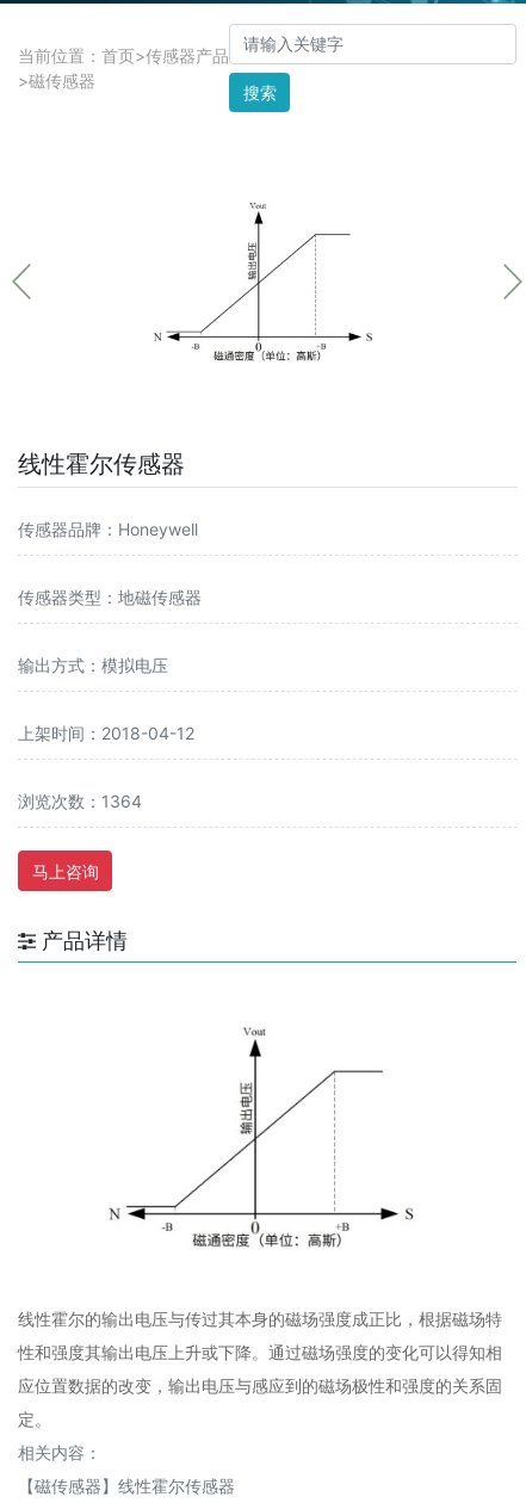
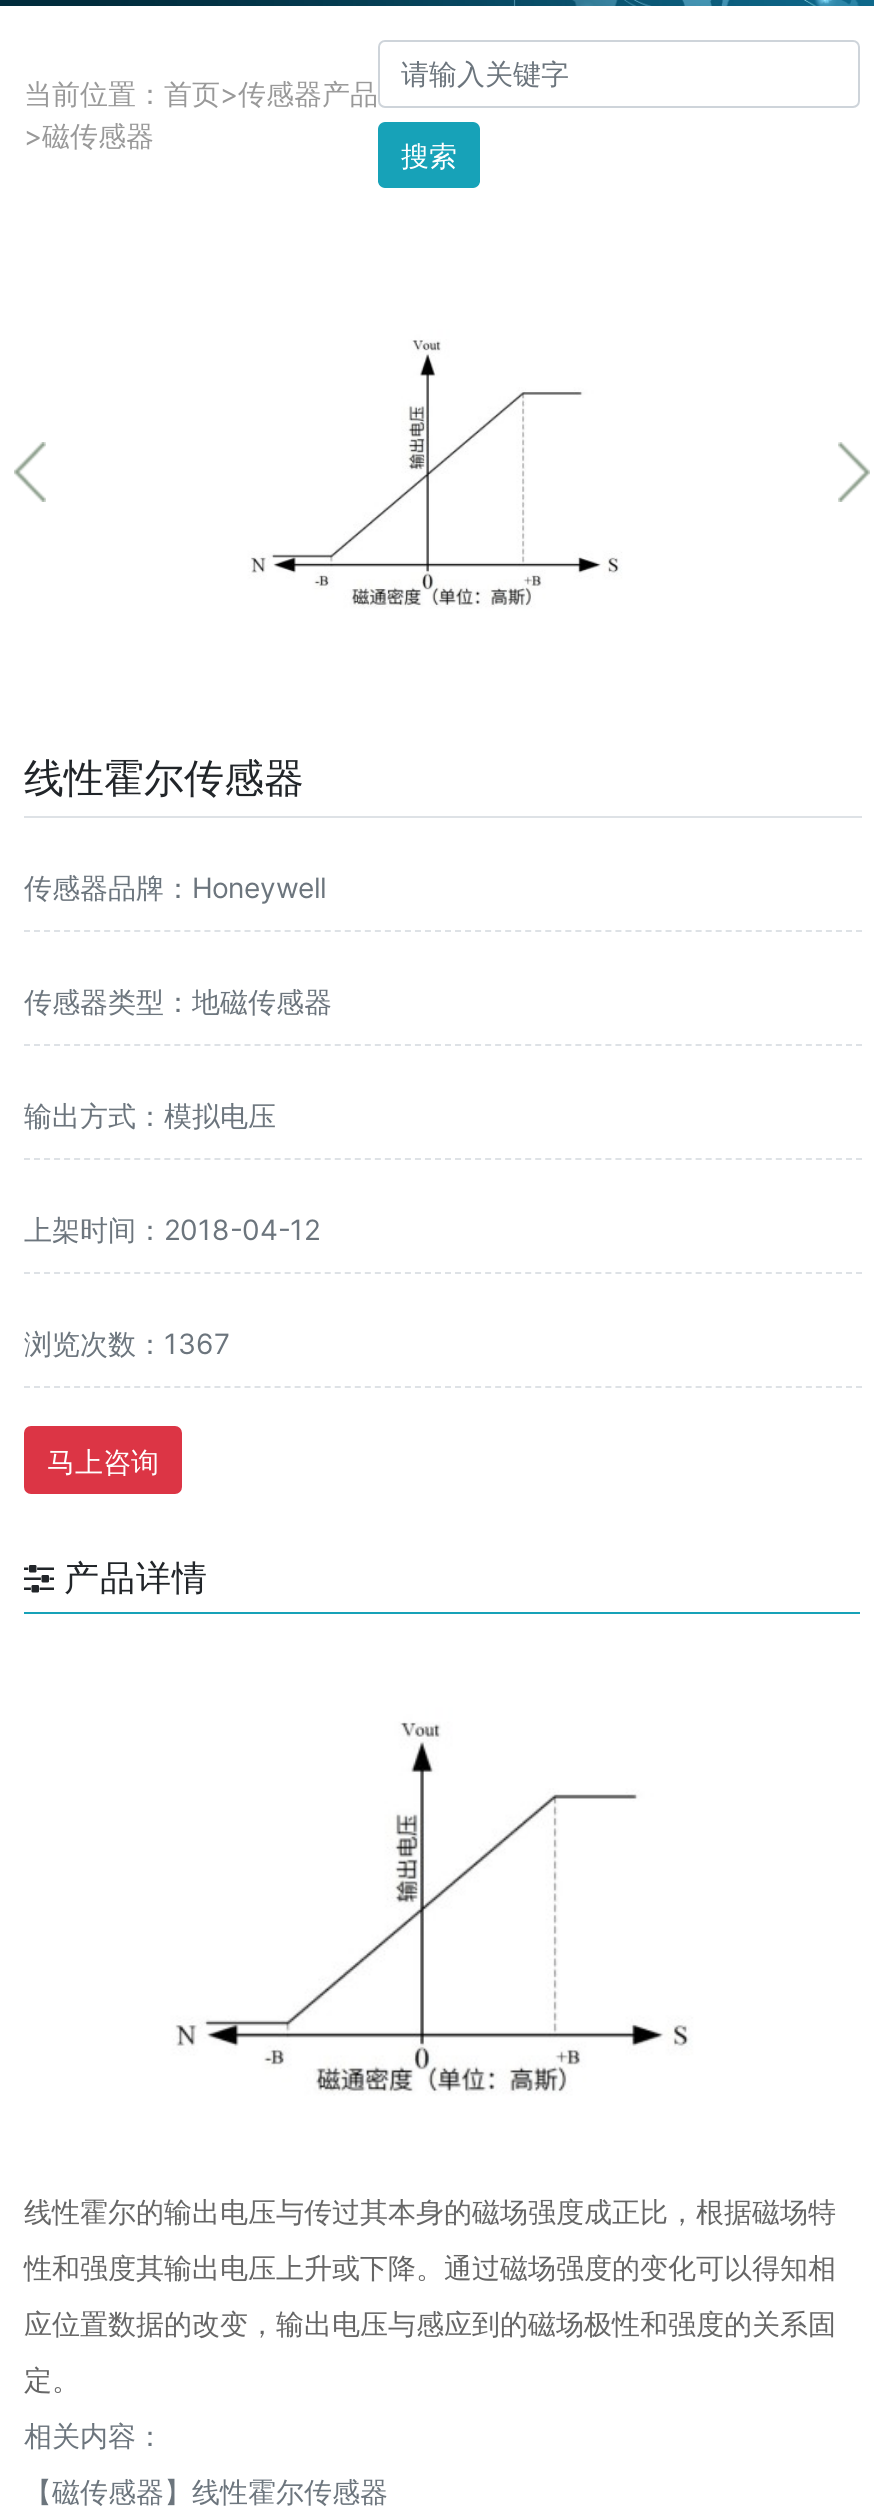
- 浏览次数：1364
+ 浏览次数：1367
